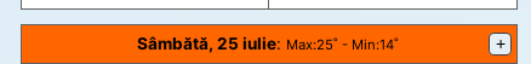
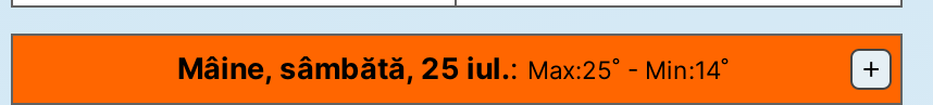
- Sâmbătă, 25 iulie: Max:25˚ - Min:14˚
+ Mâine, sâmbătă, 25 iul.: Max:25˚ - Min:14˚
